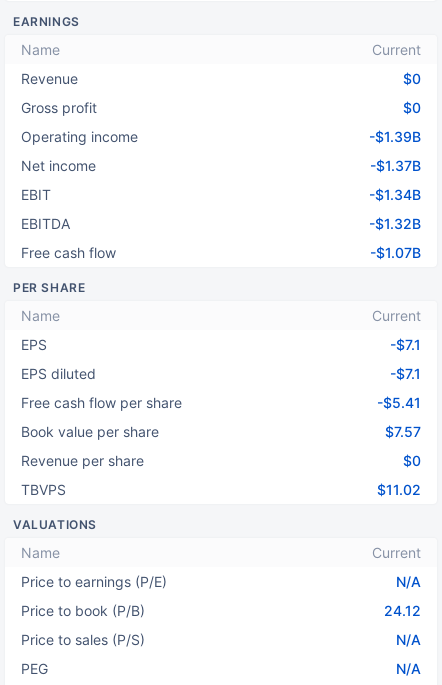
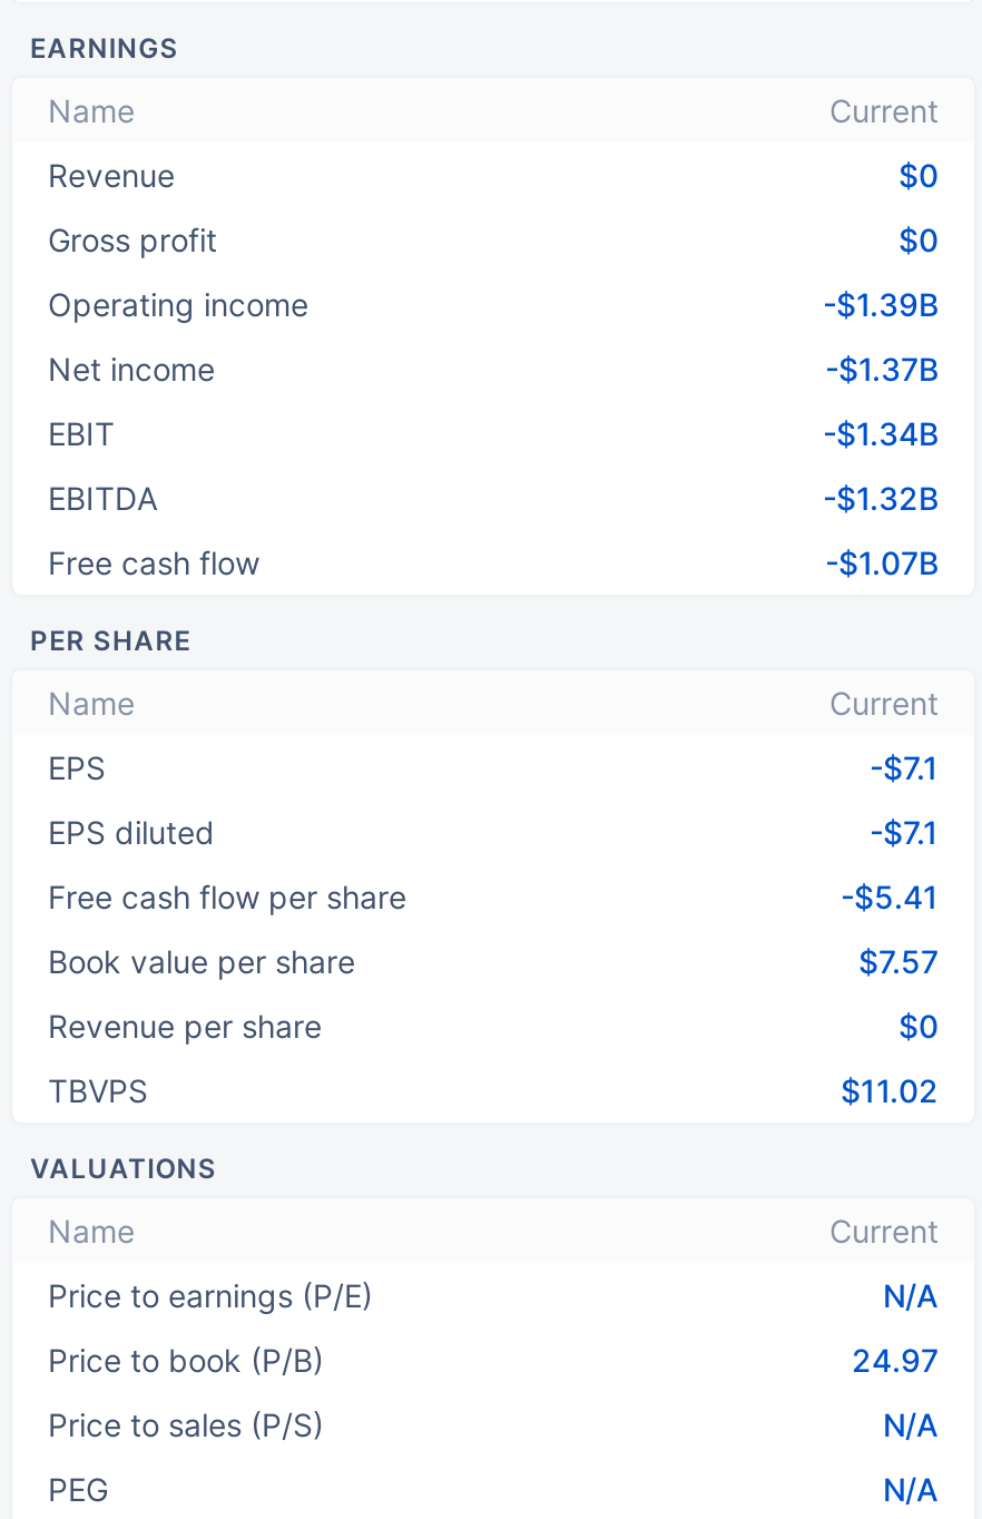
- 24.12
+ 24.97
